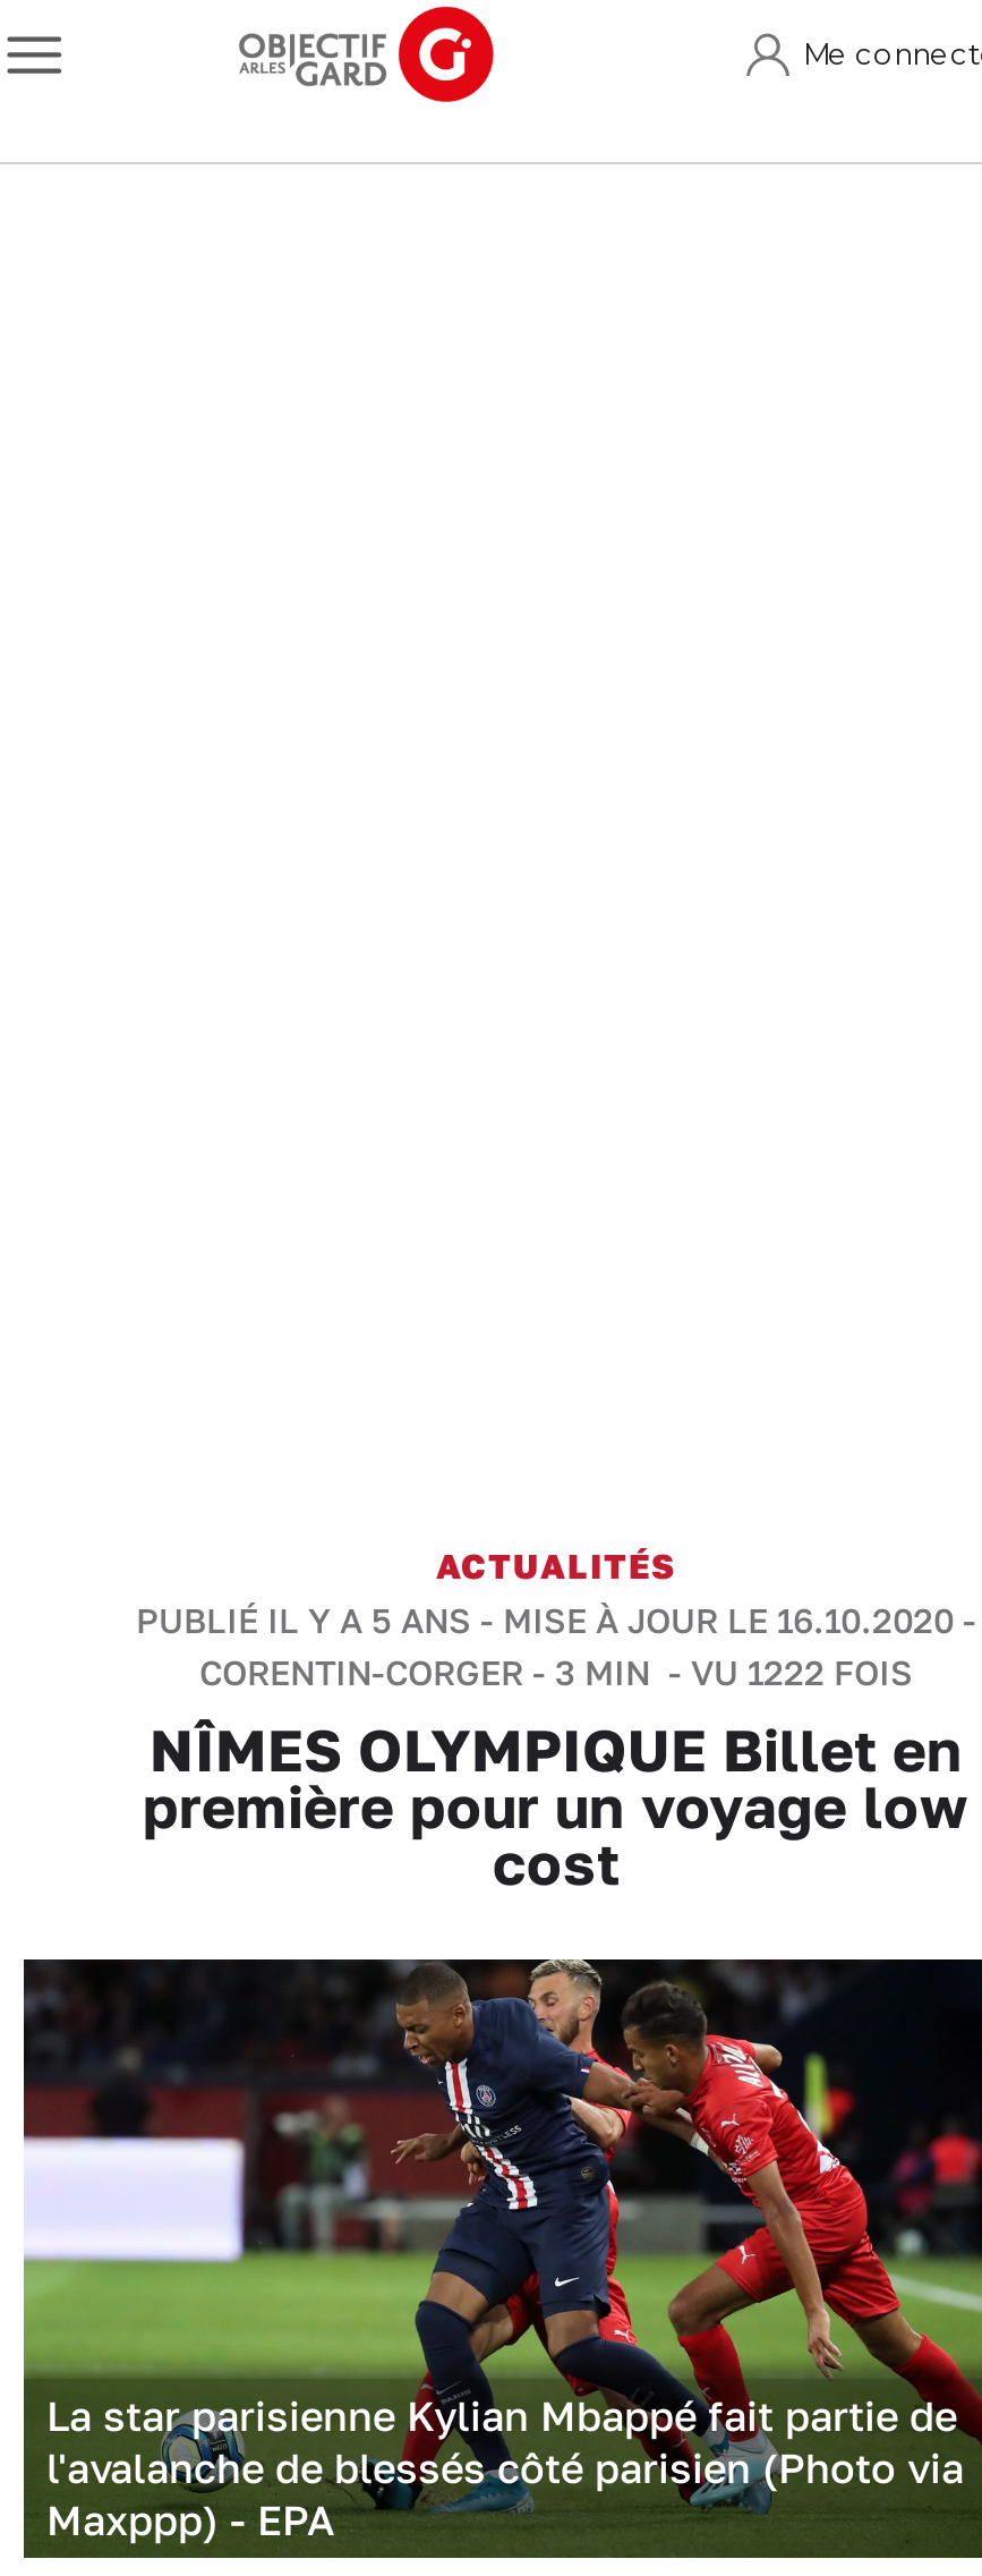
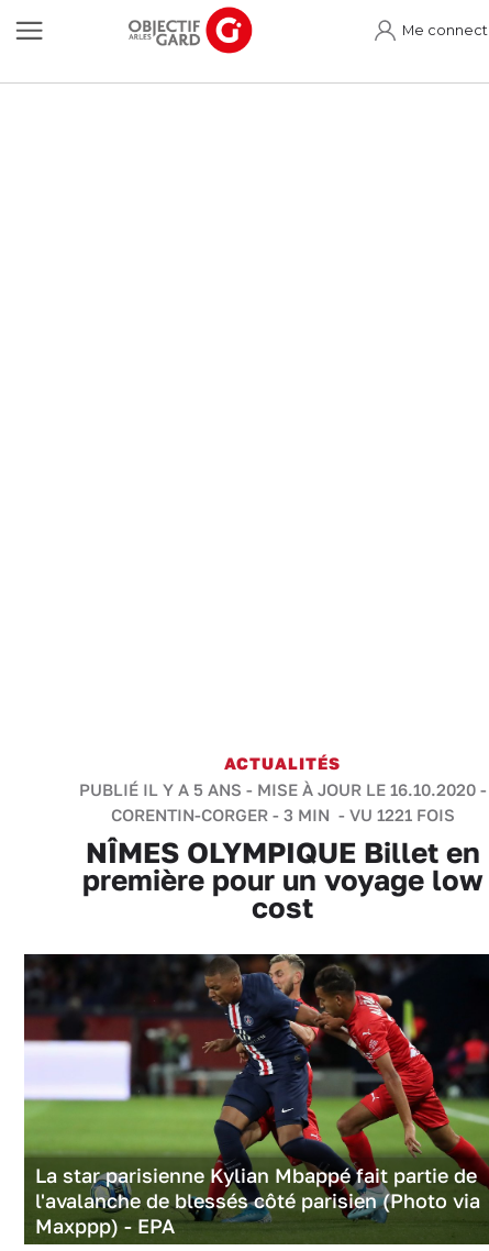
- CORENTIN-CORGER - 3 MIN - VU 1222 FOIS
+ CORENTIN-CORGER - 3 MIN - VU 1221 FOIS
